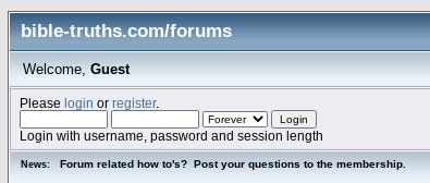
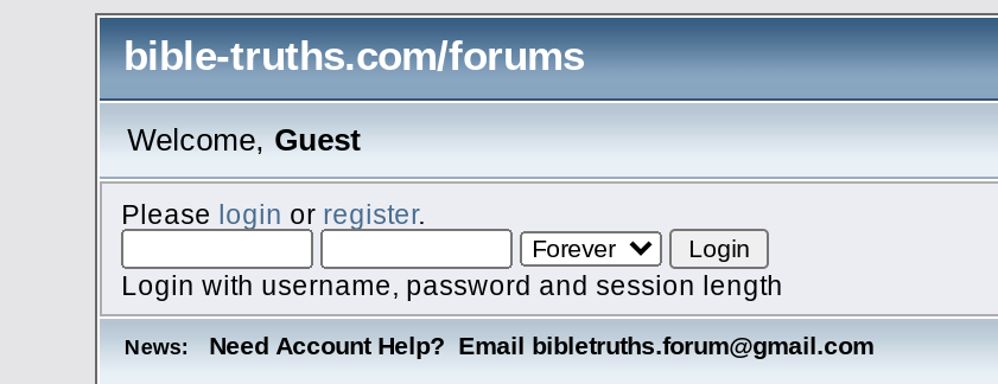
- Forum related how to's? Post your questions to the membership.
+ Need Account Help? Email bibletruths.forum@gmail.com
